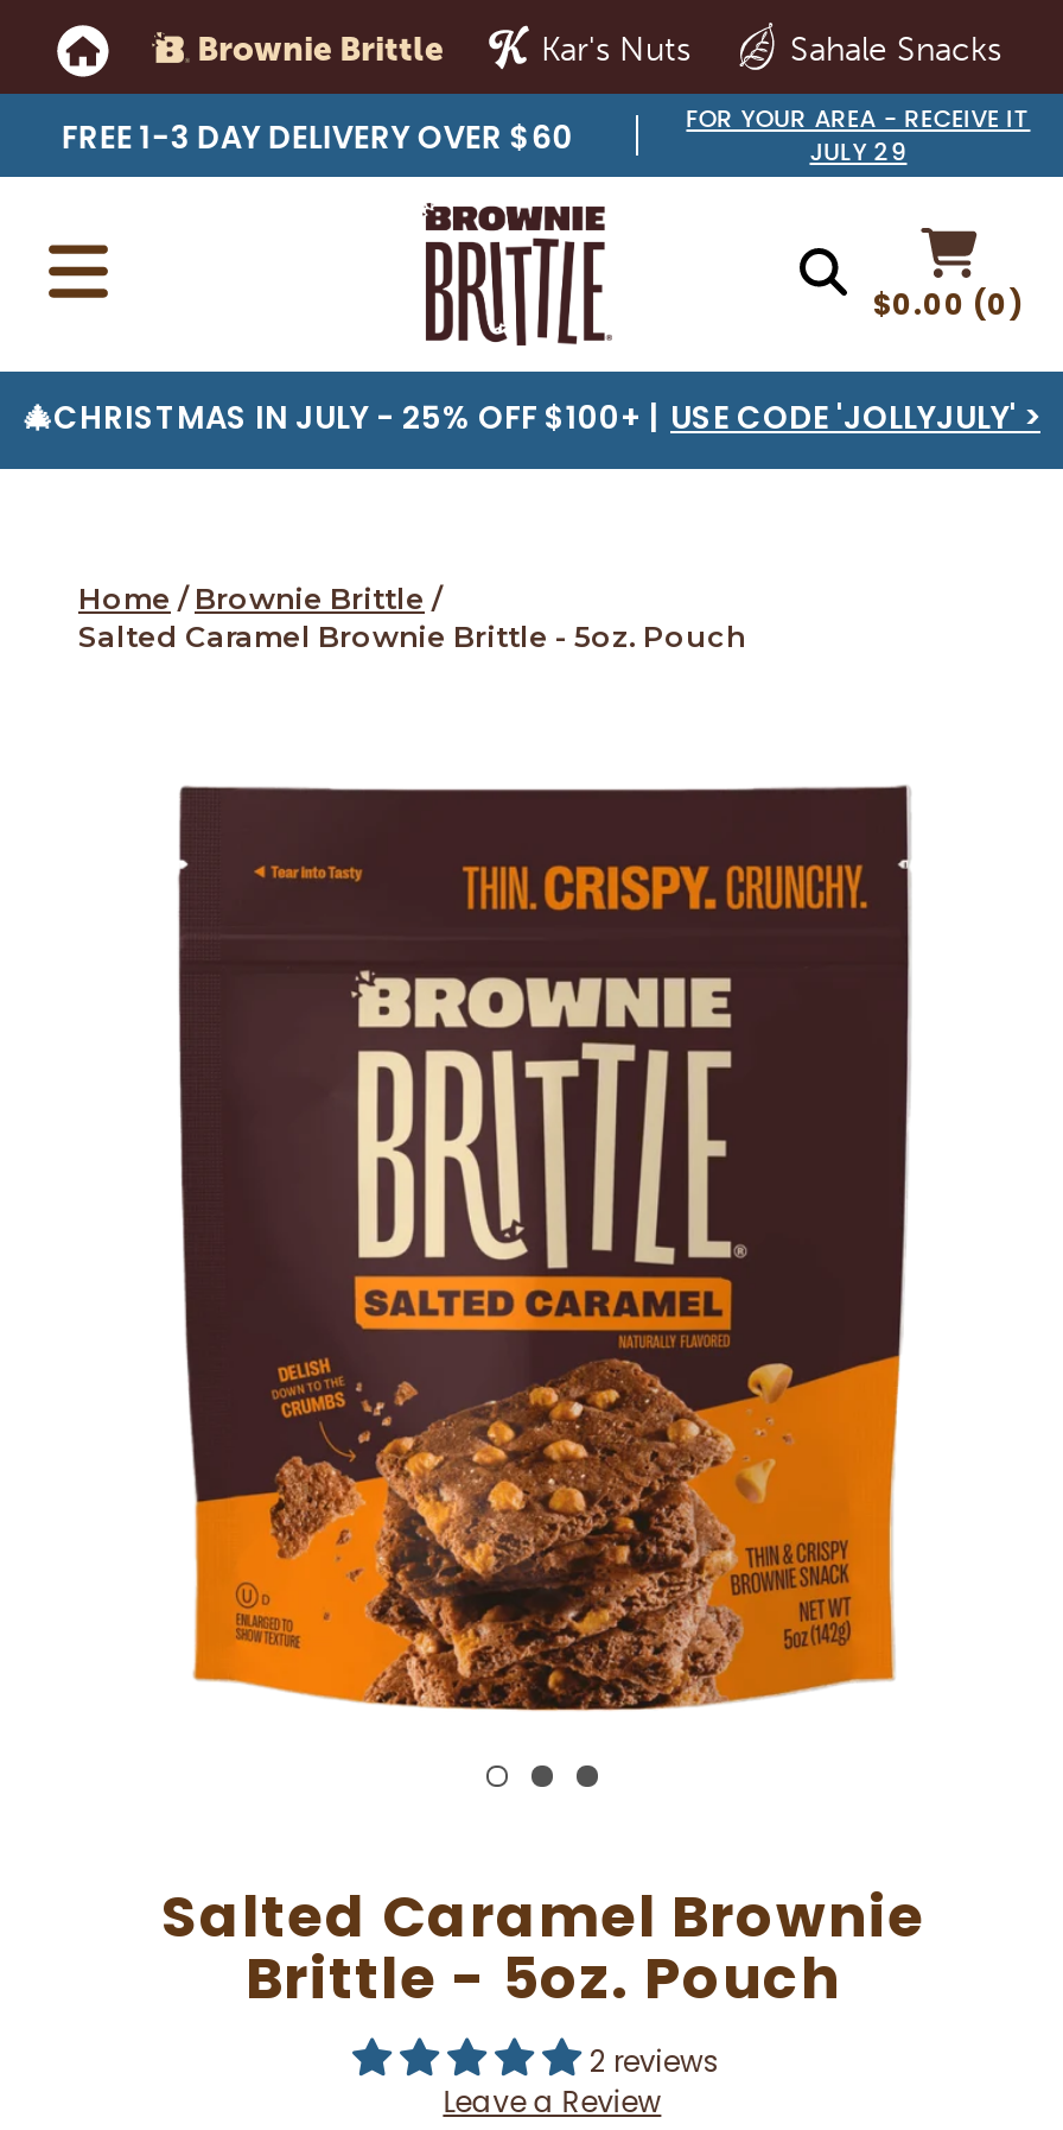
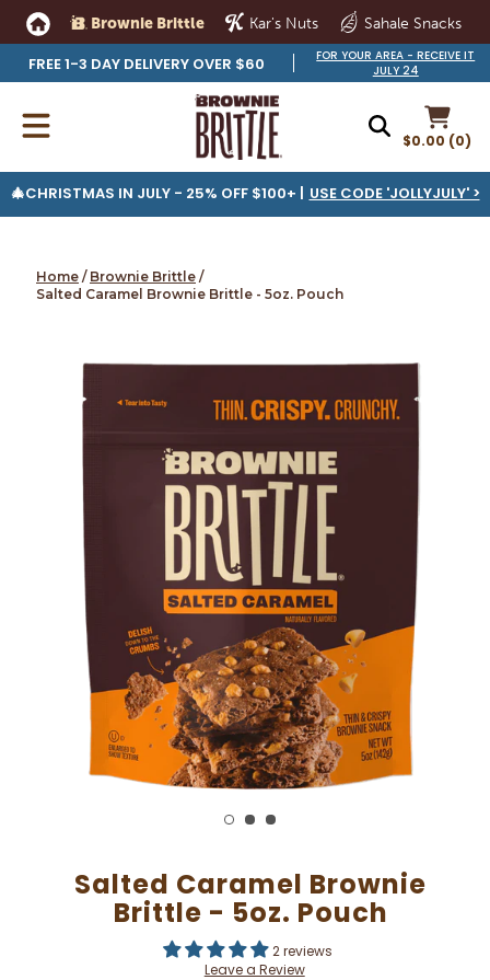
- JULY 29
+ JULY 24
